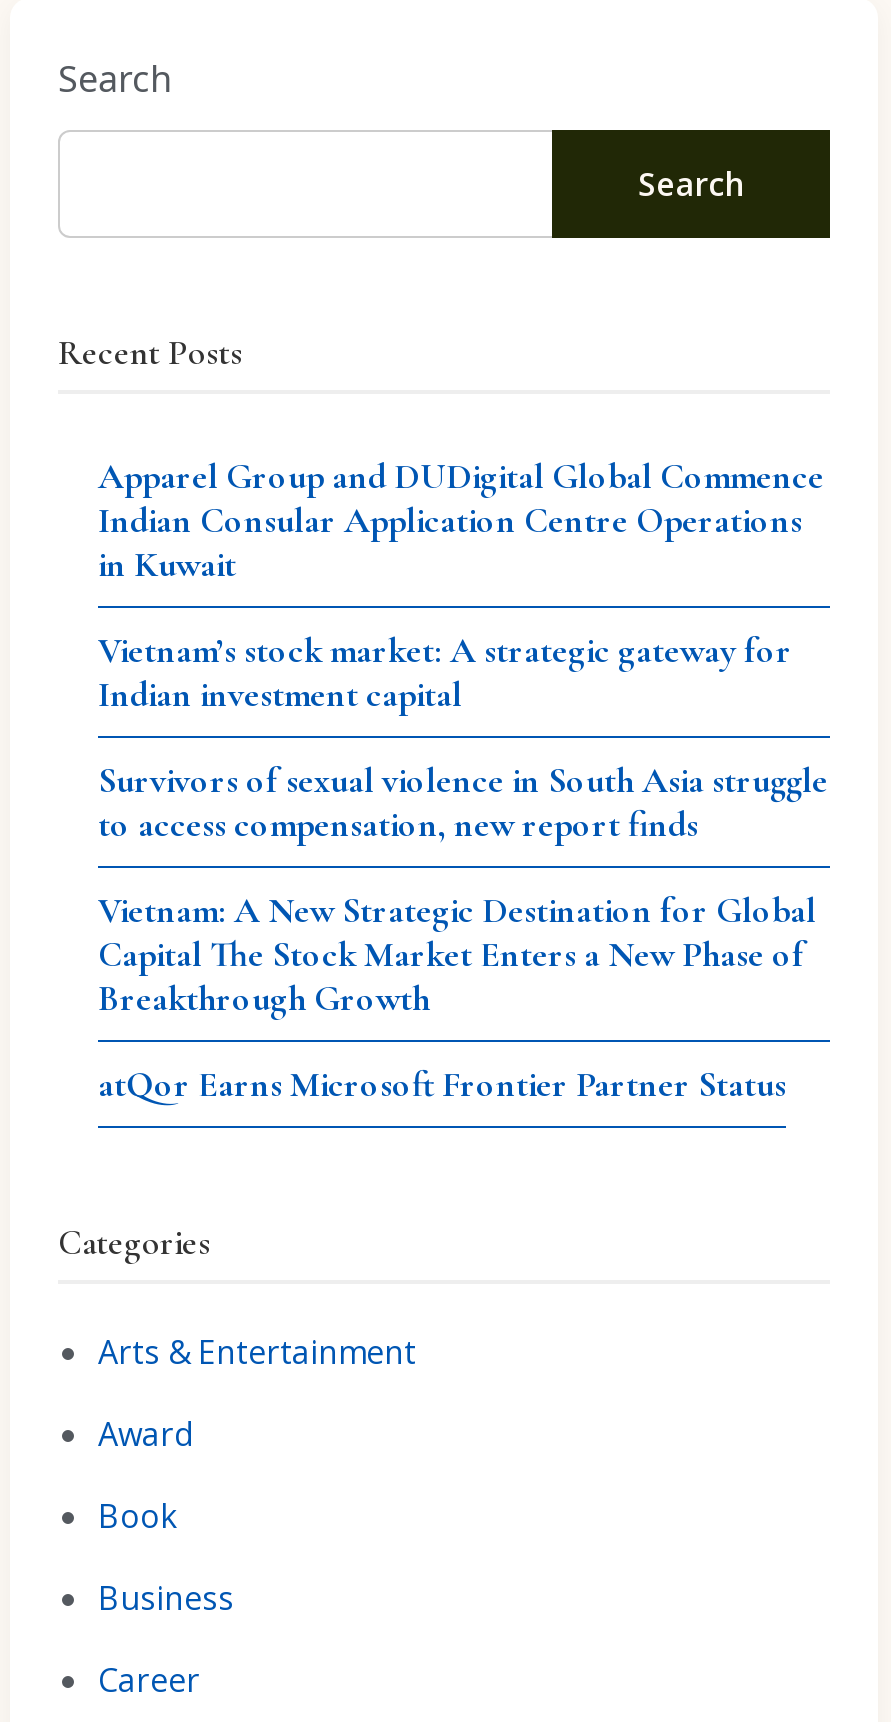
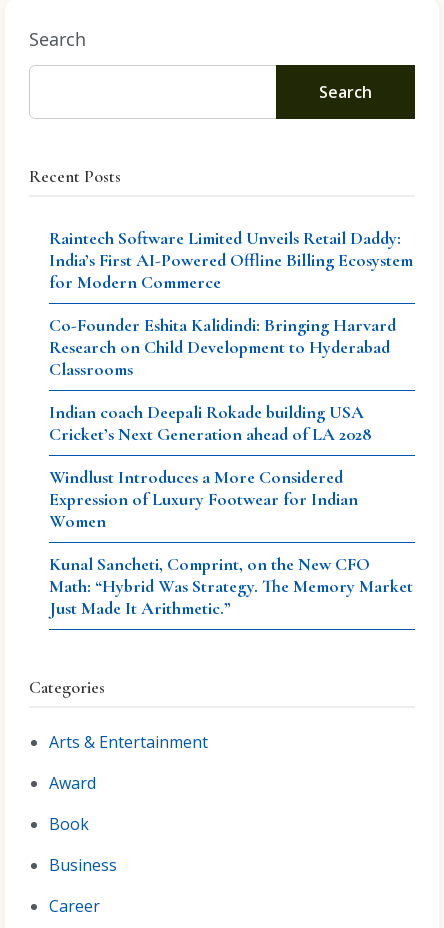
- Apparel Group and DUDigital Global Commence
- Indian Consular Application Centre Operations
- in Kuwait
+ Raintech Software Limited Unveils Retail Daddy:
+ India’s First AI-Powered Offline Billing Ecosystem
+ for Modern Commerce

- Vietnam’s stock market: A strategic gateway for
- Indian investment capital
+ Co-Founder Eshita Kalidindi: Bringing Harvard
+ Research on Child Development to Hyderabad
+ Classrooms

- Survivors of sexual violence in South Asia struggle
- to access compensation, new report finds
+ Indian coach Deepali Rokade building USA
+ Cricket’s Next Generation ahead of LA 2028

- Vietnam: A New Strategic Destination for Global
- Capital The Stock Market Enters a New Phase of
- Breakthrough Growth
+ Windlust Introduces a More Considered
+ Expression of Luxury Footwear for Indian
+ Women

- atQor Earns Microsoft Frontier Partner Status
+ Kunal Sancheti, Comprint, on the New CFO
+ Math: “Hybrid Was Strategy. The Memory Market
+ Just Made It Arithmetic.”
